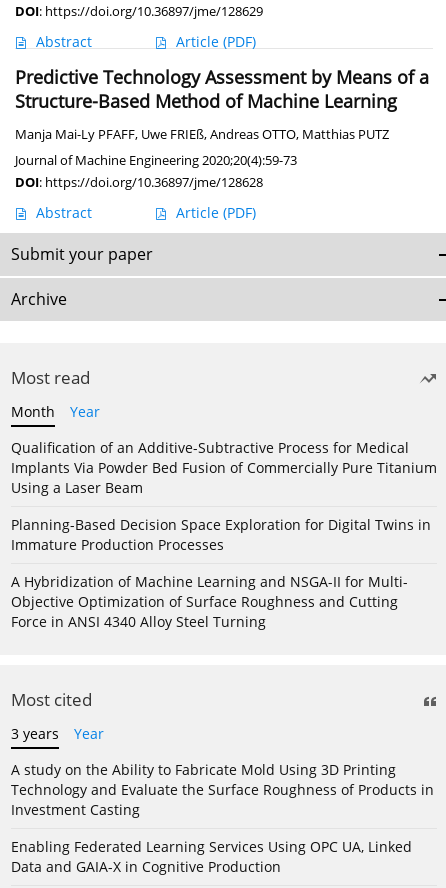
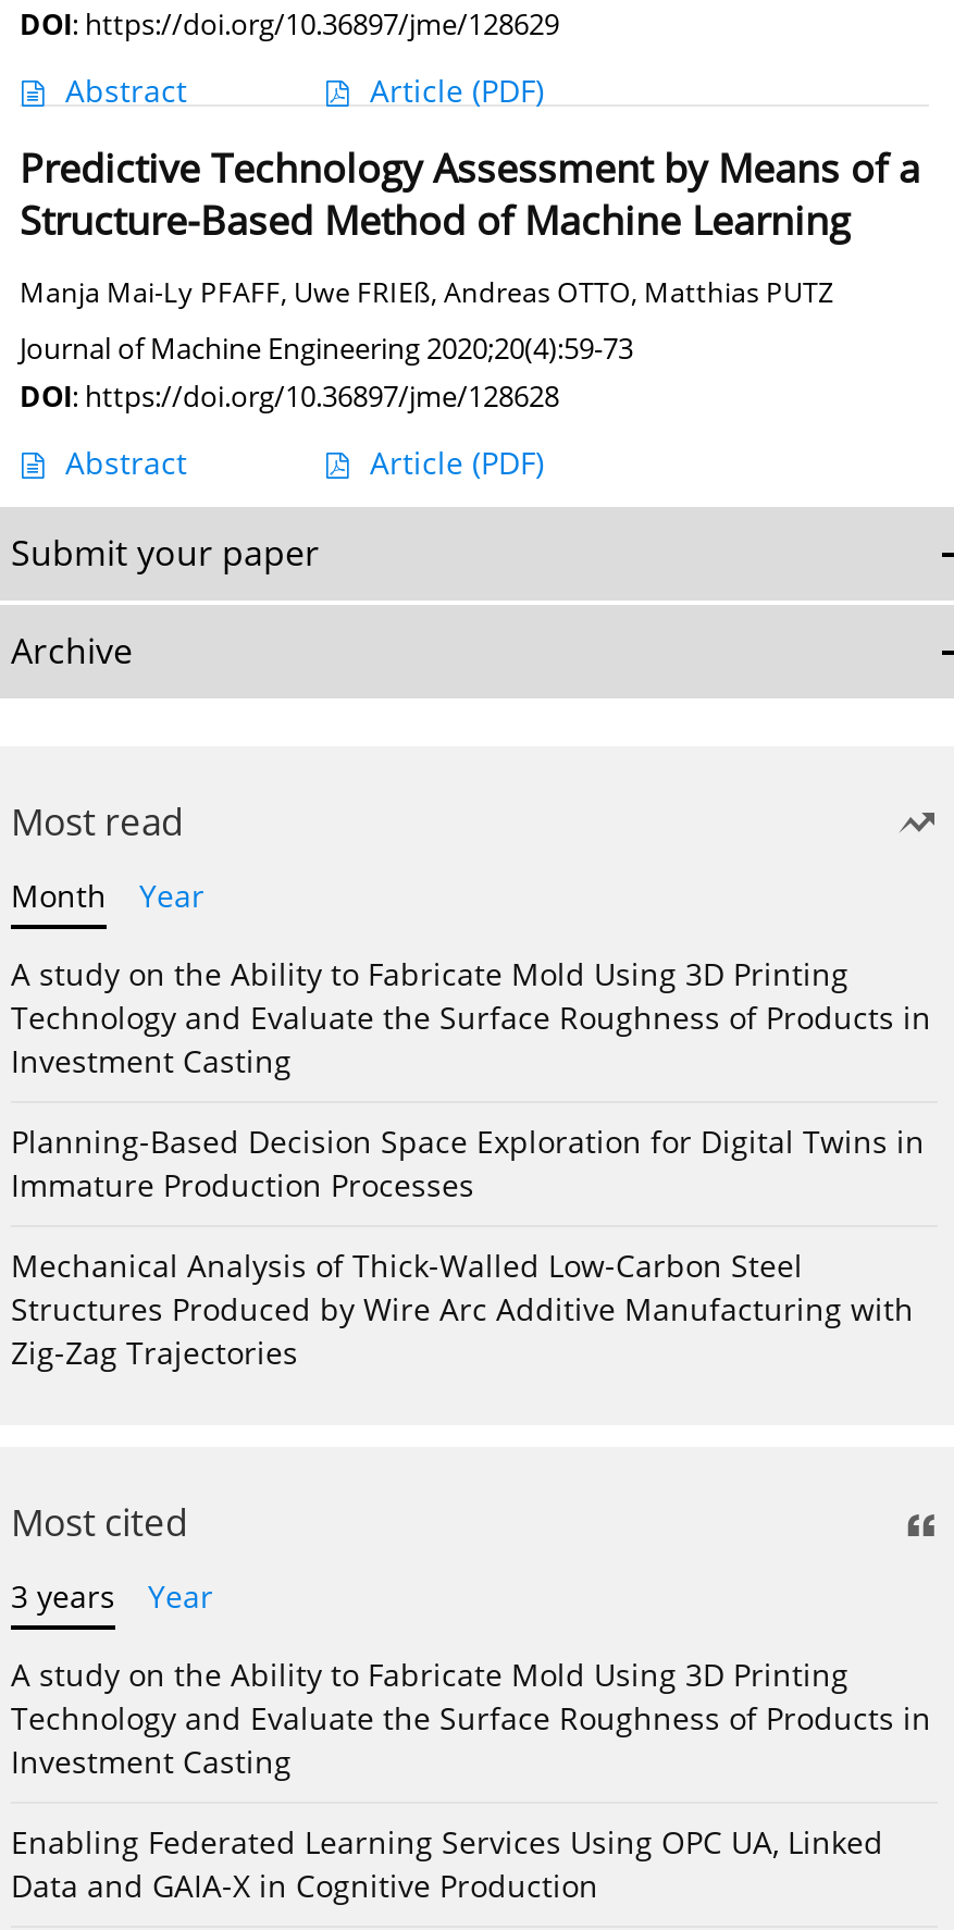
- Qualification of an Additive-Subtractive Process for Medical
- Implants Via Powder Bed Fusion of Commercially Pure Titanium
- Using a Laser Beam
+ A study on the Ability to Fabricate Mold Using 3D Printing
+ Technology and Evaluate the Surface Roughness of Products in
+ Investment Casting

- A Hybridization of Machine Learning and NSGA-II for Multi-
- Objective Optimization of Surface Roughness and Cutting
- Force in ANSI 4340 Alloy Steel Turning
+ Mechanical Analysis of Thick-Walled Low-Carbon Steel
+ Structures Produced by Wire Arc Additive Manufacturing with
+ Zig-Zag Trajectories
